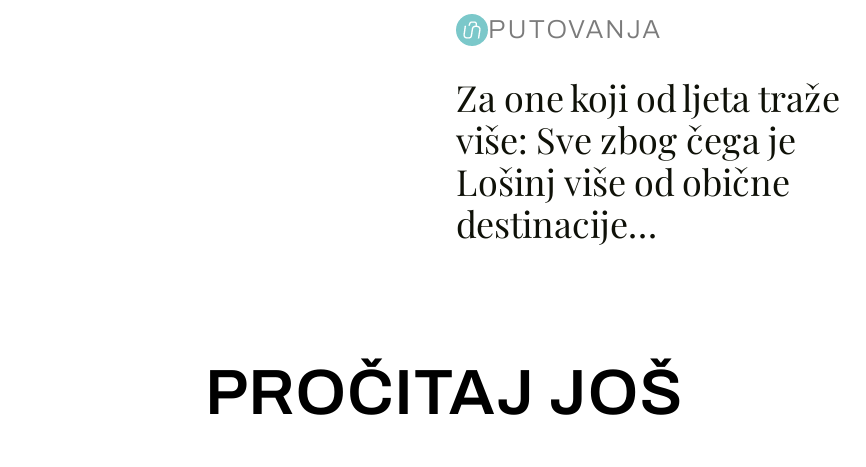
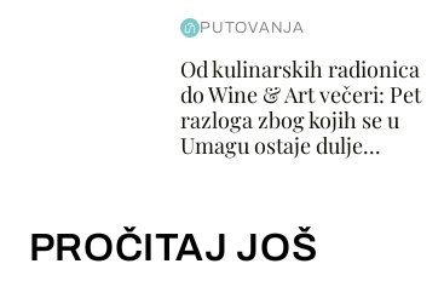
- Za one koji od ljeta traže
- više: Sve zbog čega je
- Lošinj više od obične
- destinacije...
+ Od kulinarskih radionica
+ do Wine & Art večeri: Pet
+ razloga zbog kojih se u
+ Umagu ostaje dulje...
